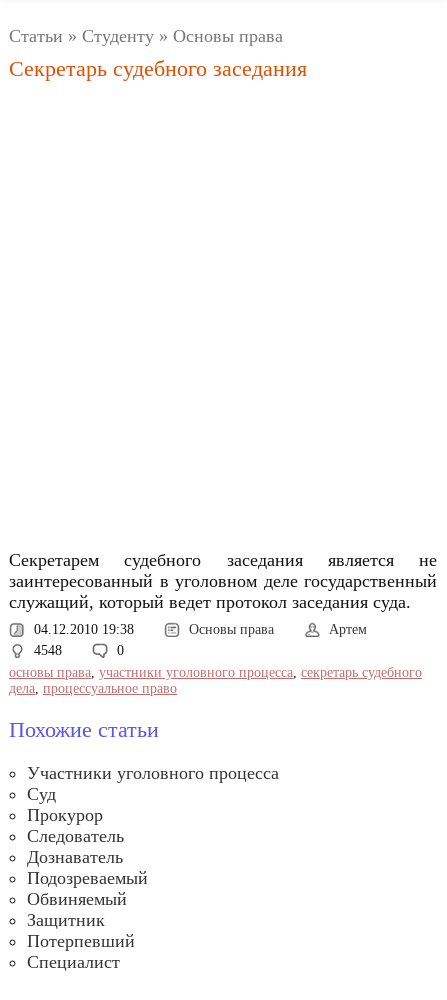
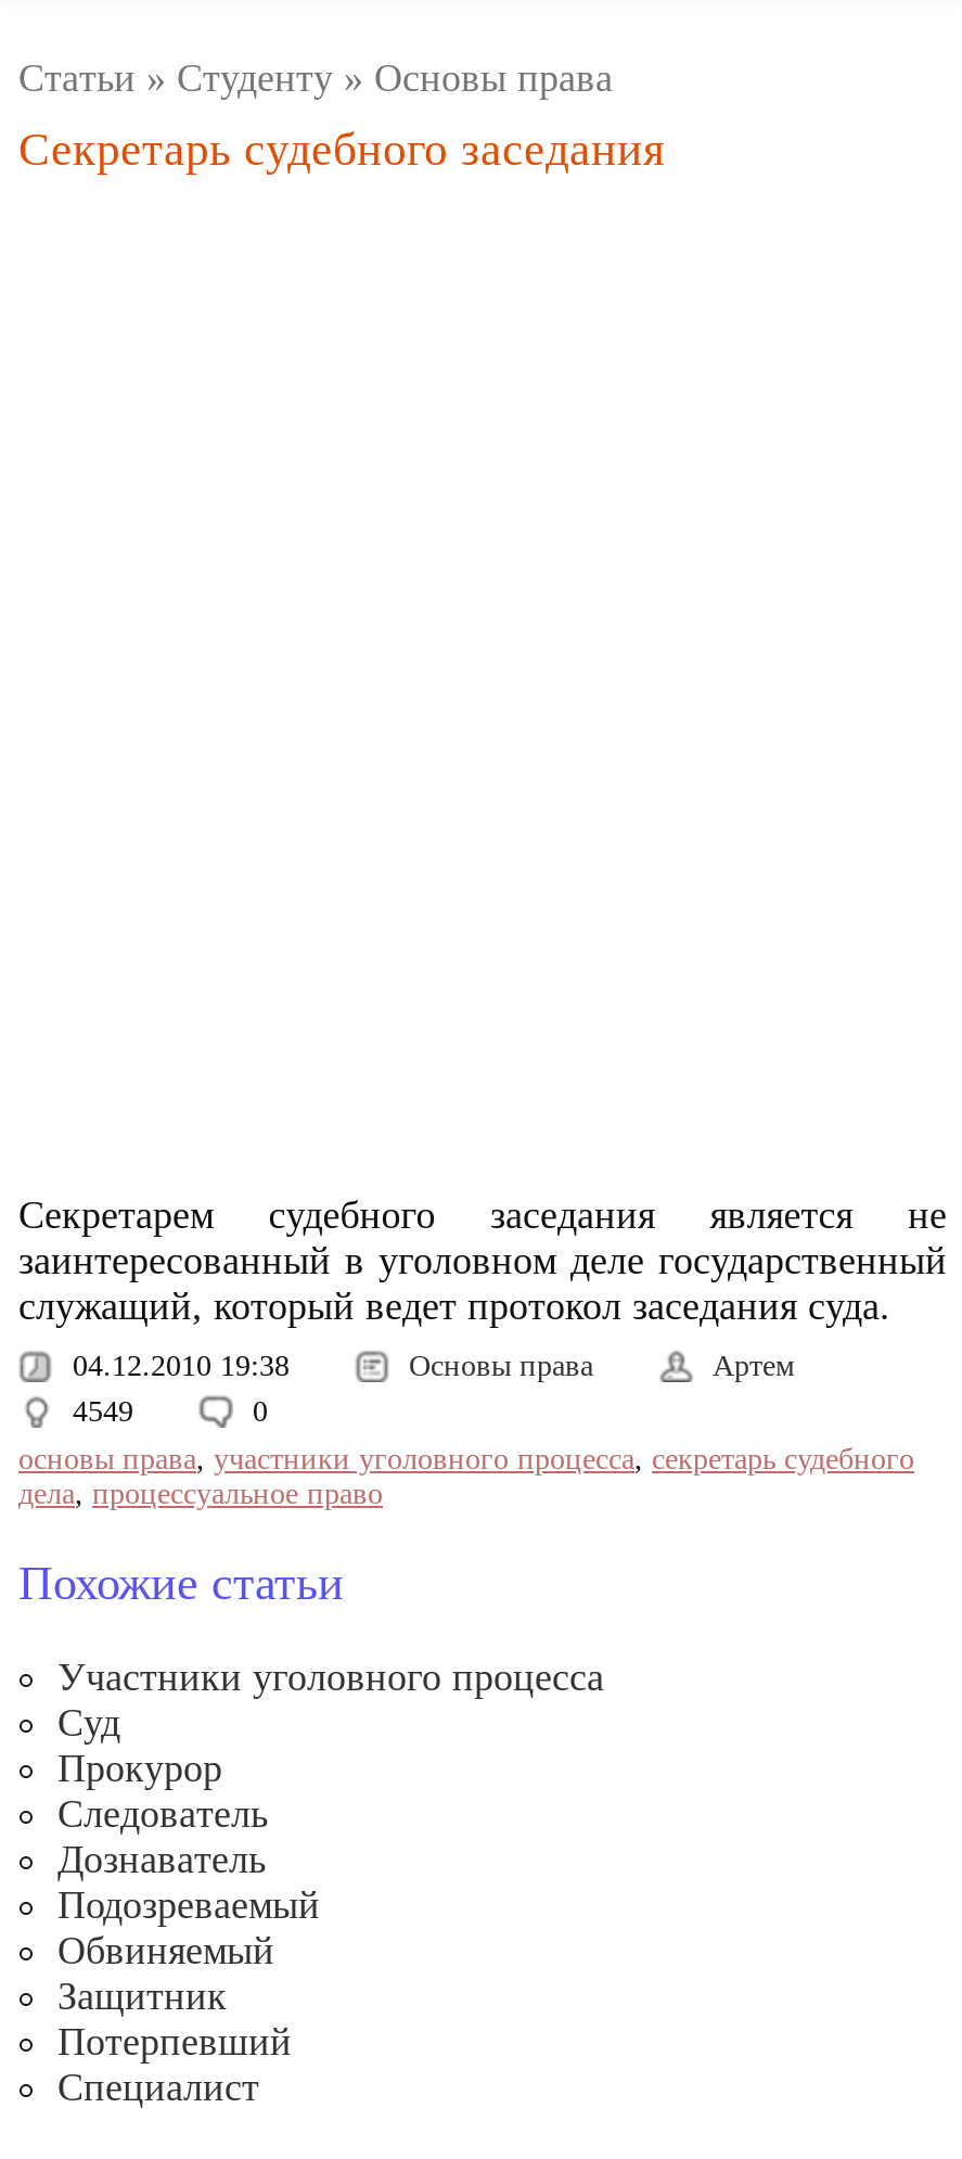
- 4548
+ 4549
